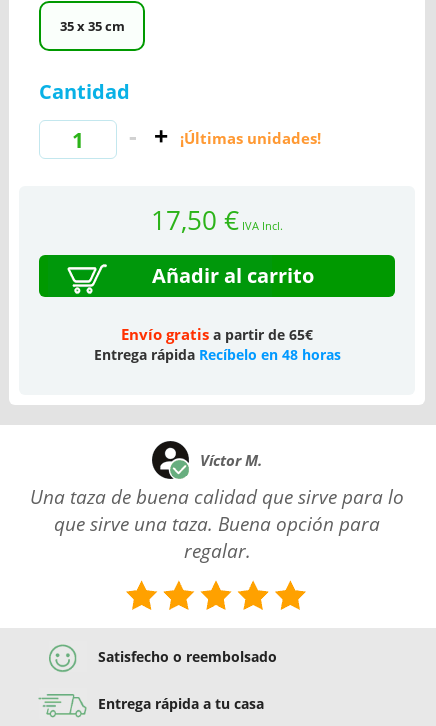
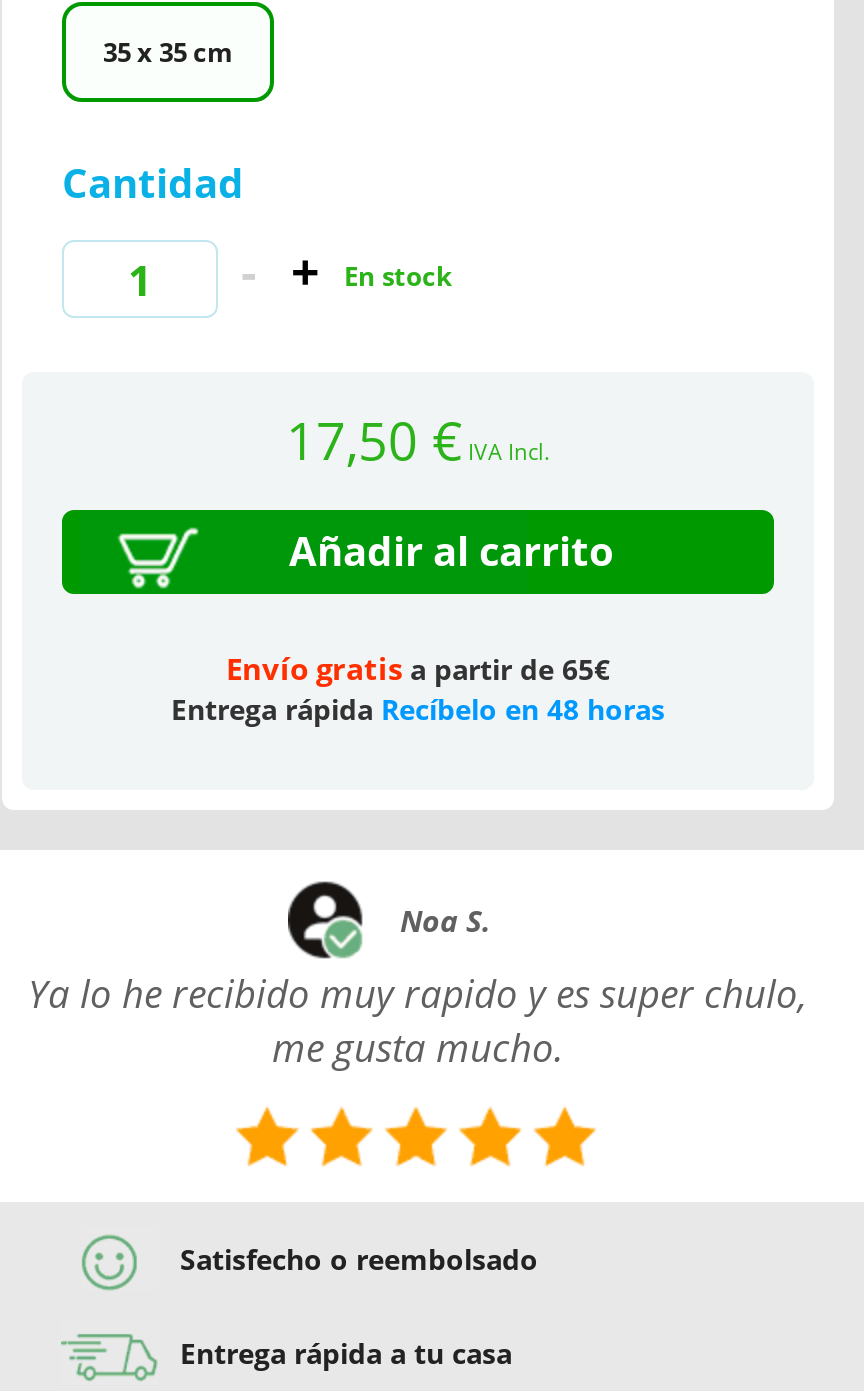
- ¡Últimas unidades!
+ En stock

- Víctor M.
+ Noa S.

- Una taza de buena calidad que sirve para lo
- que sirve una taza. Buena opción para
- regalar.
+ Ya lo he recibido muy rapido y es super chulo,
+ me gusta mucho.
